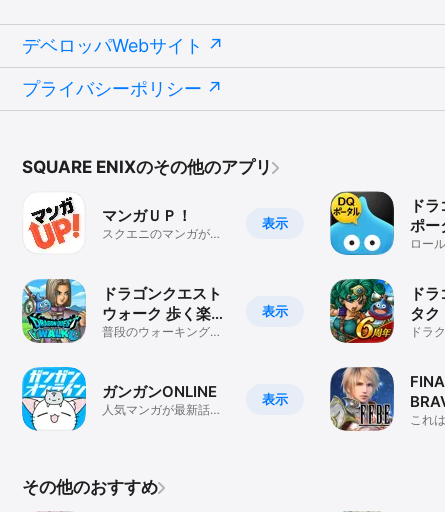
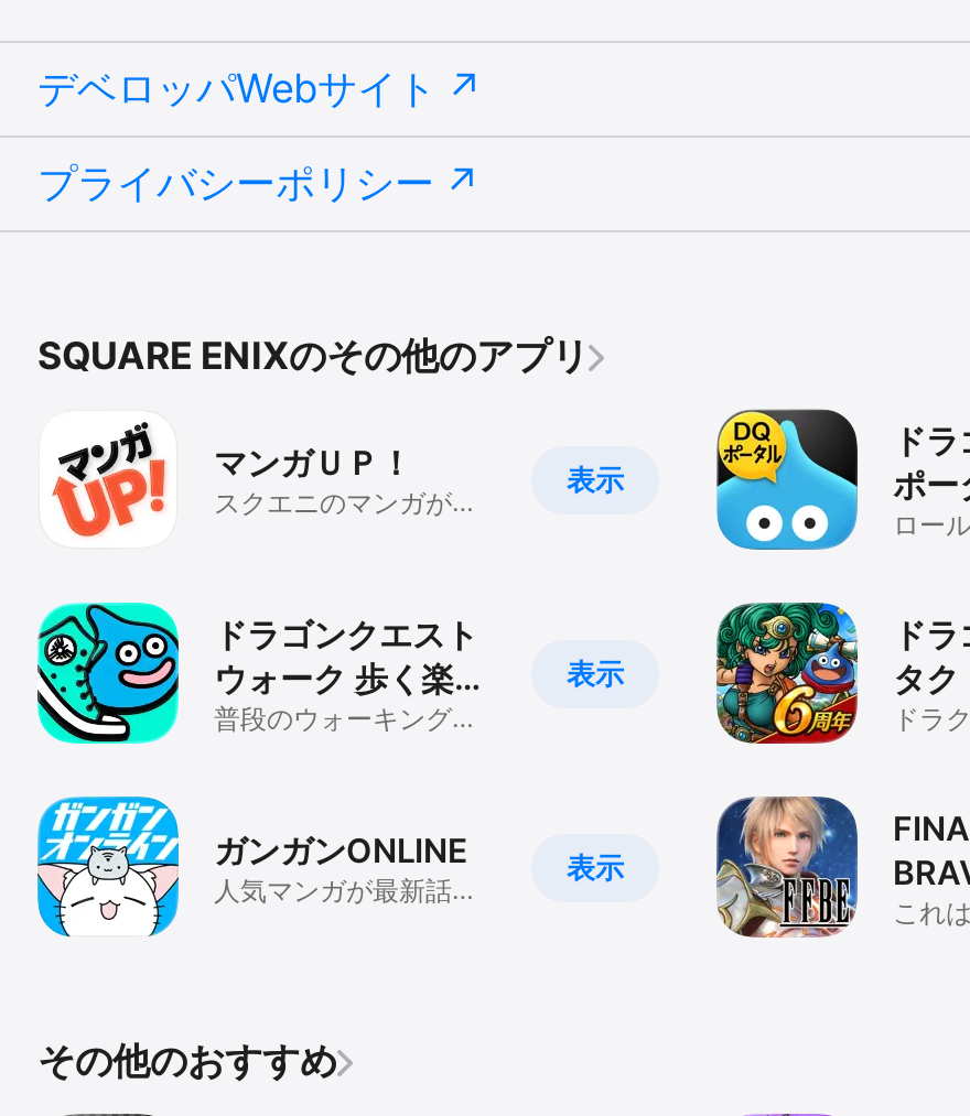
- [image]
+ [image]
